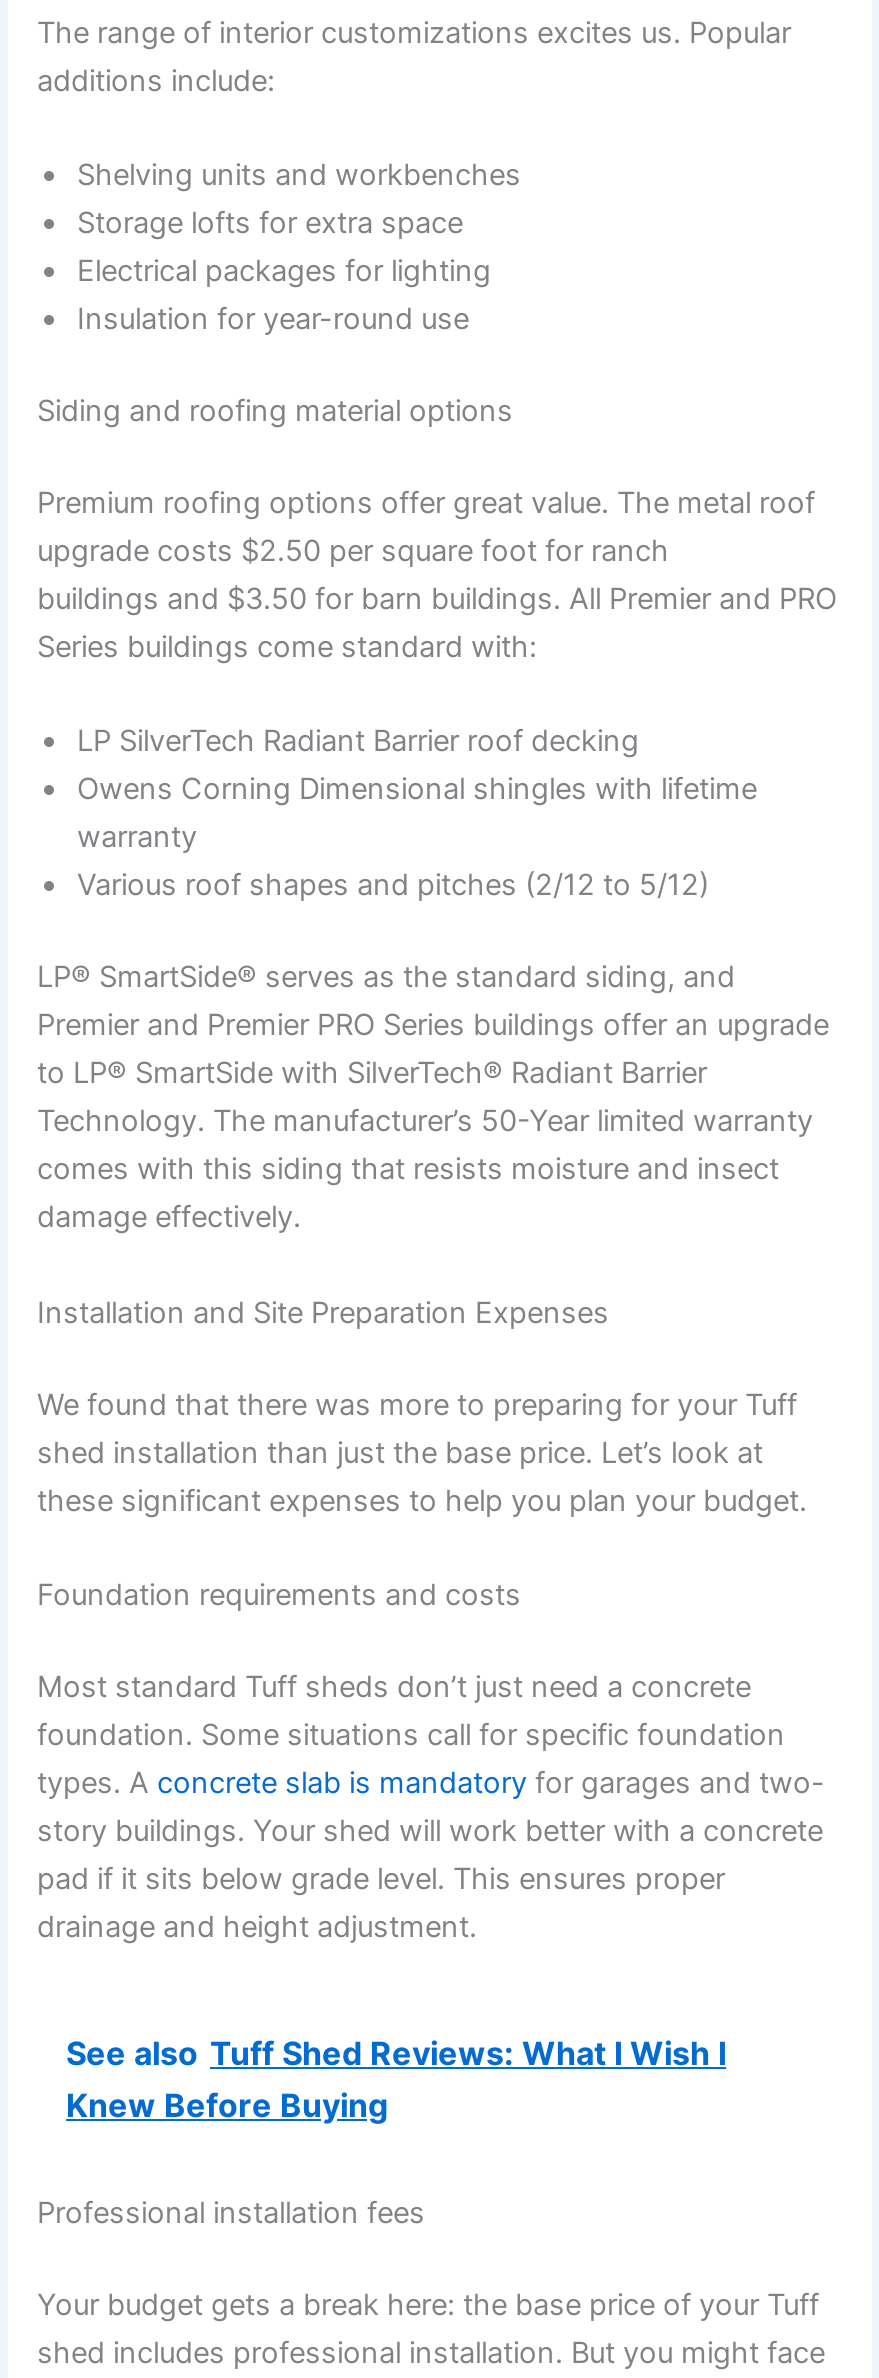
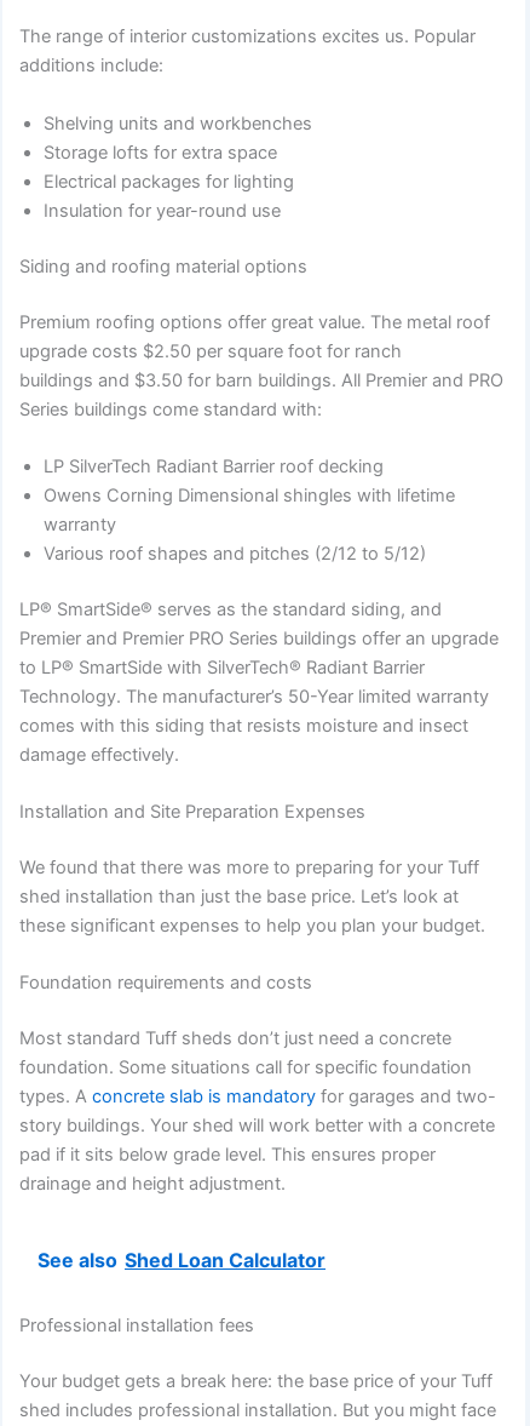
- See also Tuff Shed Reviews: What I Wish I
- Knew Before Buying
+ See also Shed Loan Calculator
